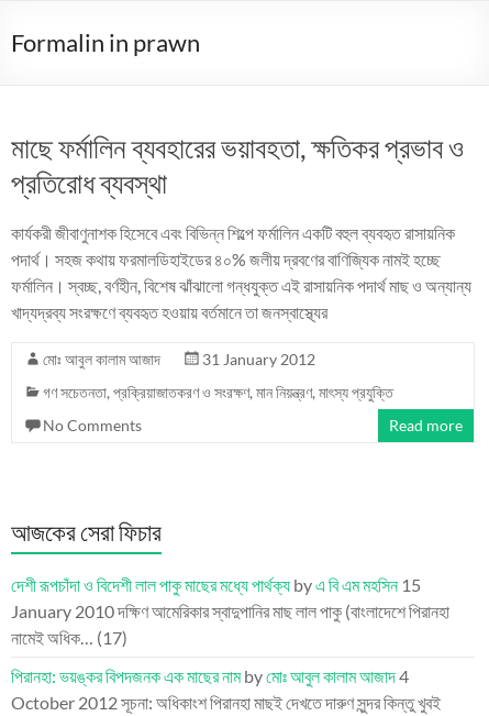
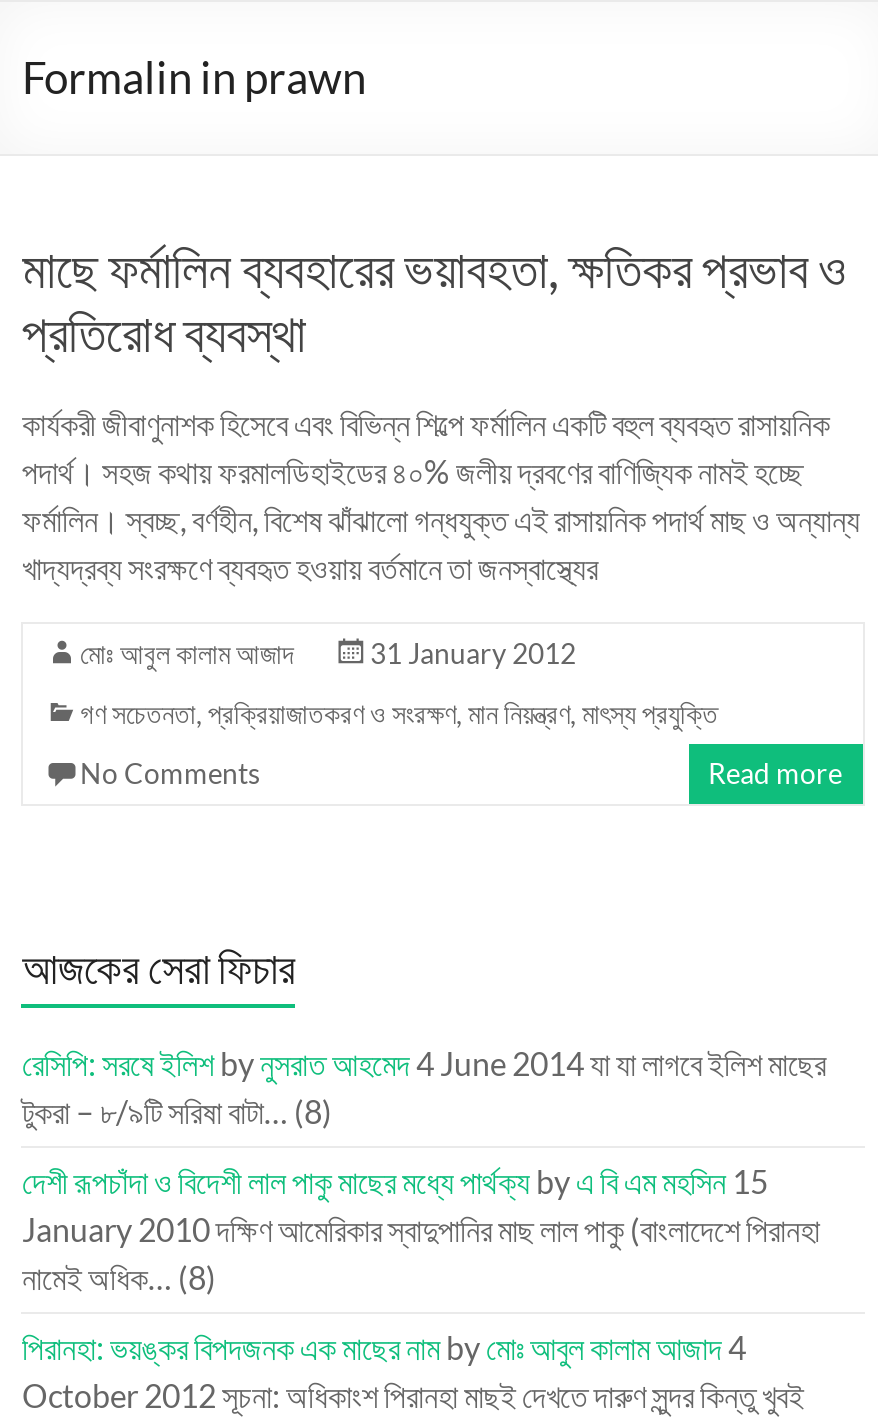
+ রেসিপি: সরষে ইলিশ byনুসরাত আহমেদ 4 June 2014 যা যা লাগবে ইলিশ মাছের
+ টুকরা – ৮/৯টি সরিষা বাটা… (8)

- নামেই অধিক… (17)
+ নামেই অধিক… (8)
